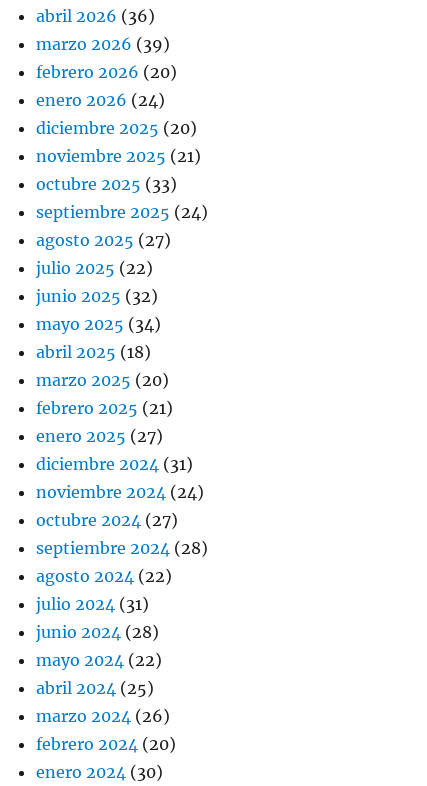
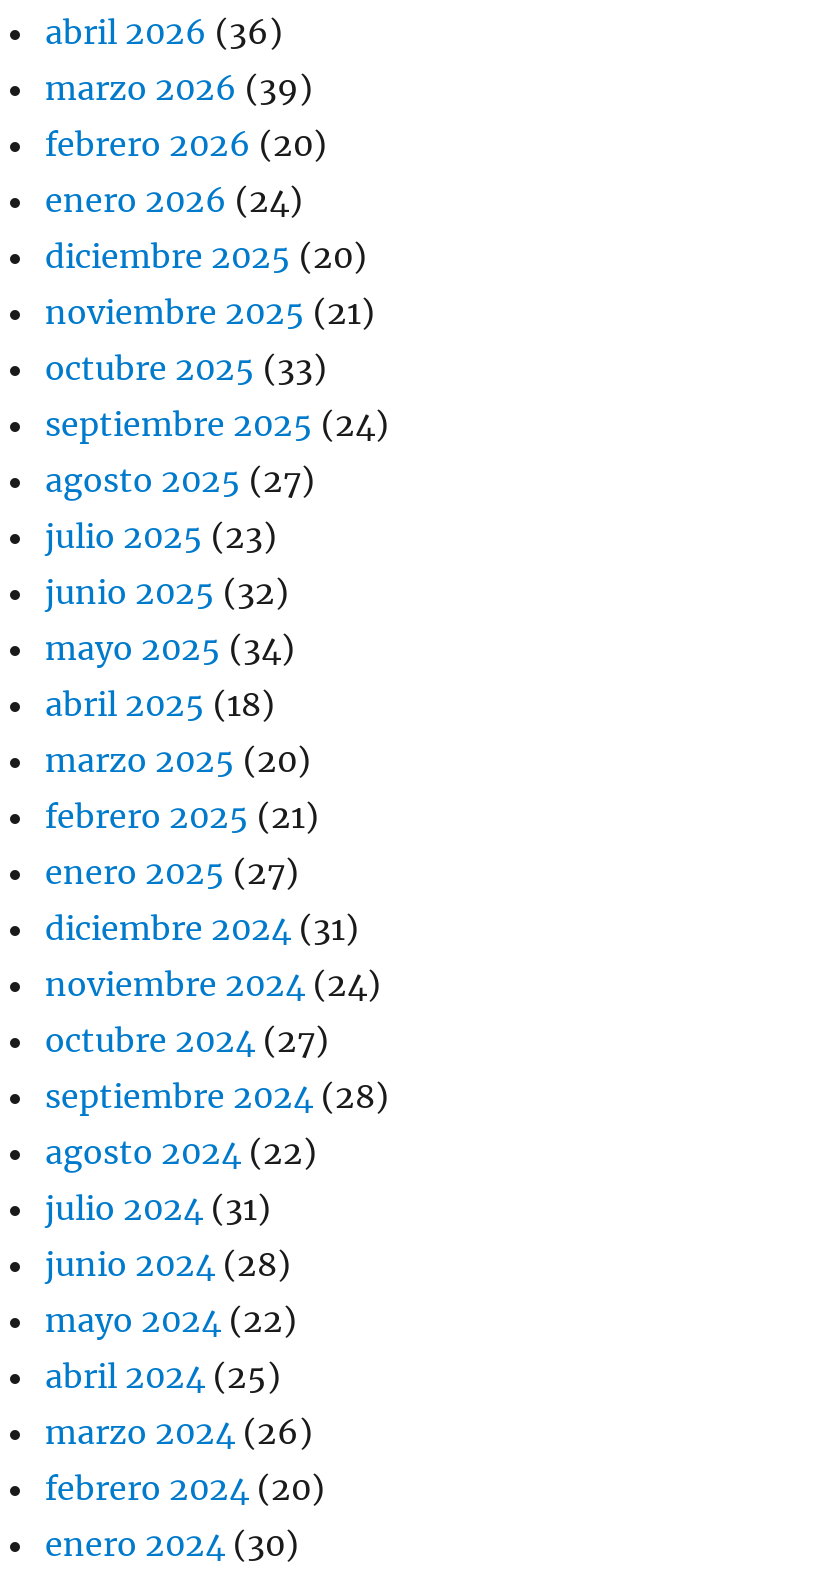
- julio 2025 (22)
+ julio 2025 (23)
